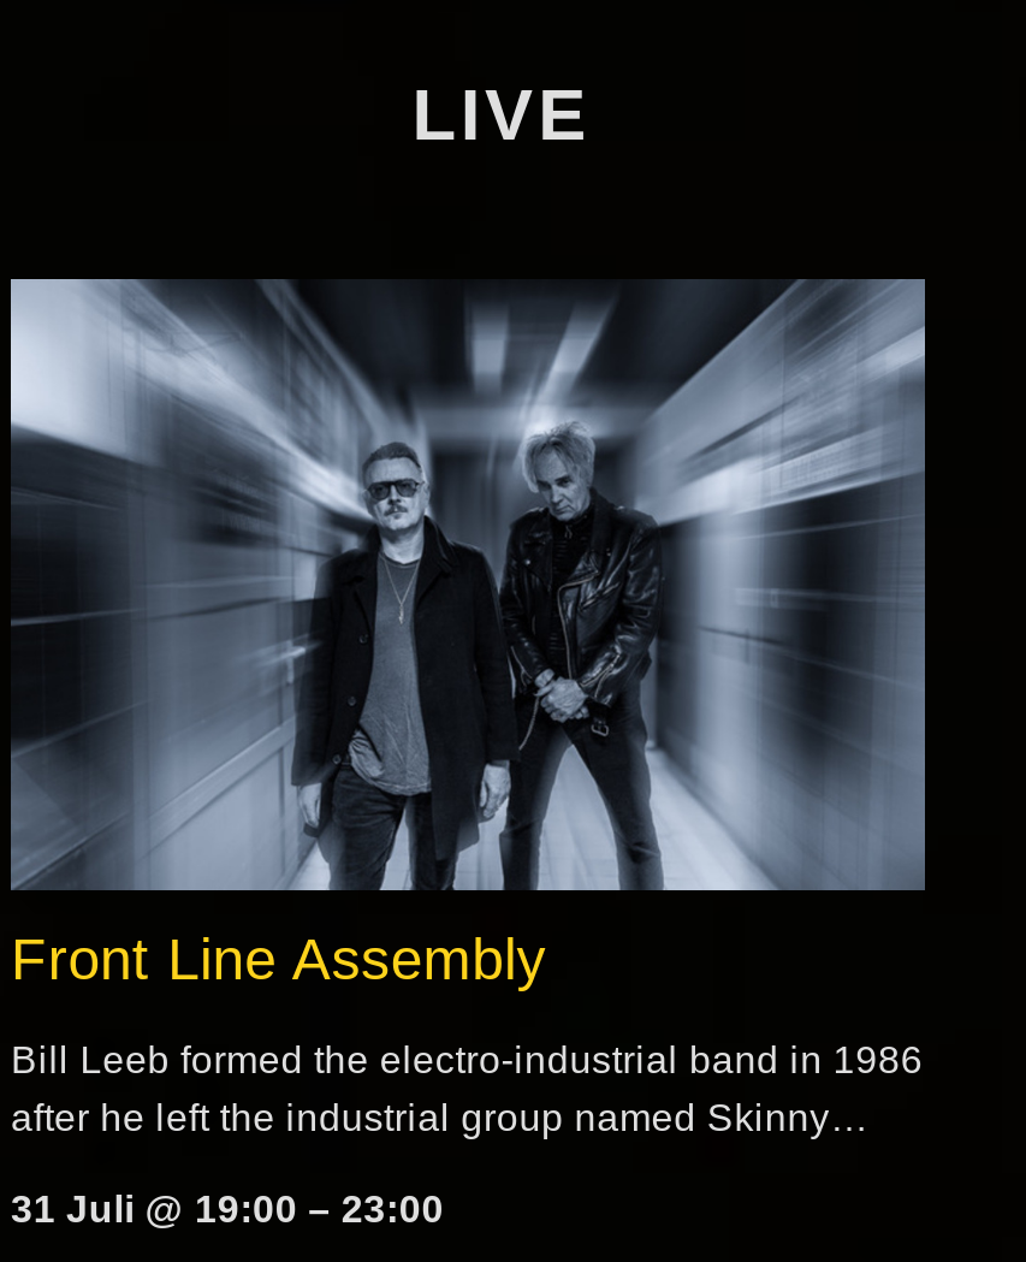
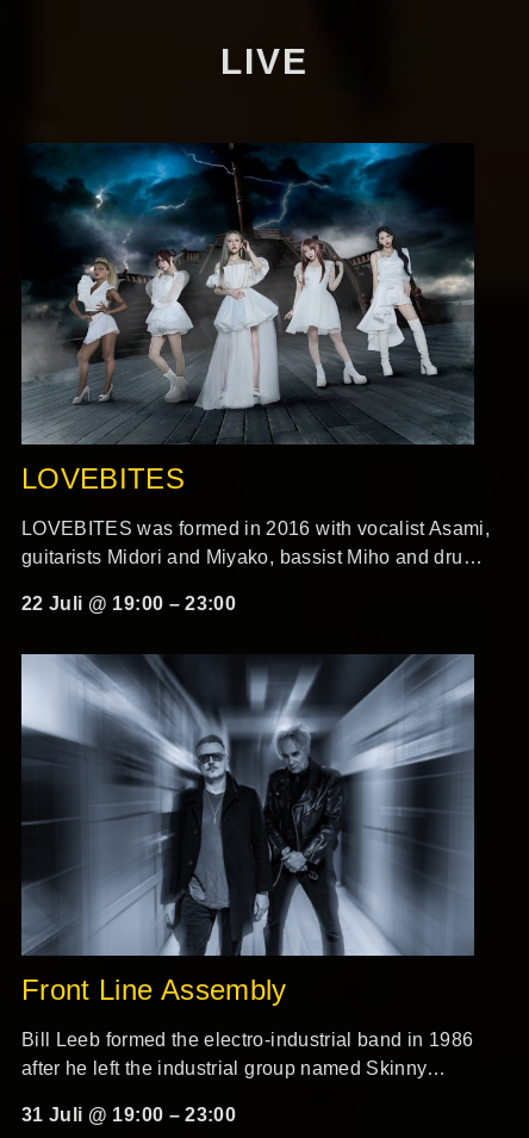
+ [image]
+ LOVEBITES
+ LOVEBITES was formed in 2016 with vocalist Asami,
+ guitarists Midori and Miyako, bassist Miho and dru…
+ 22 Juli @ 19:00 – 23:00
